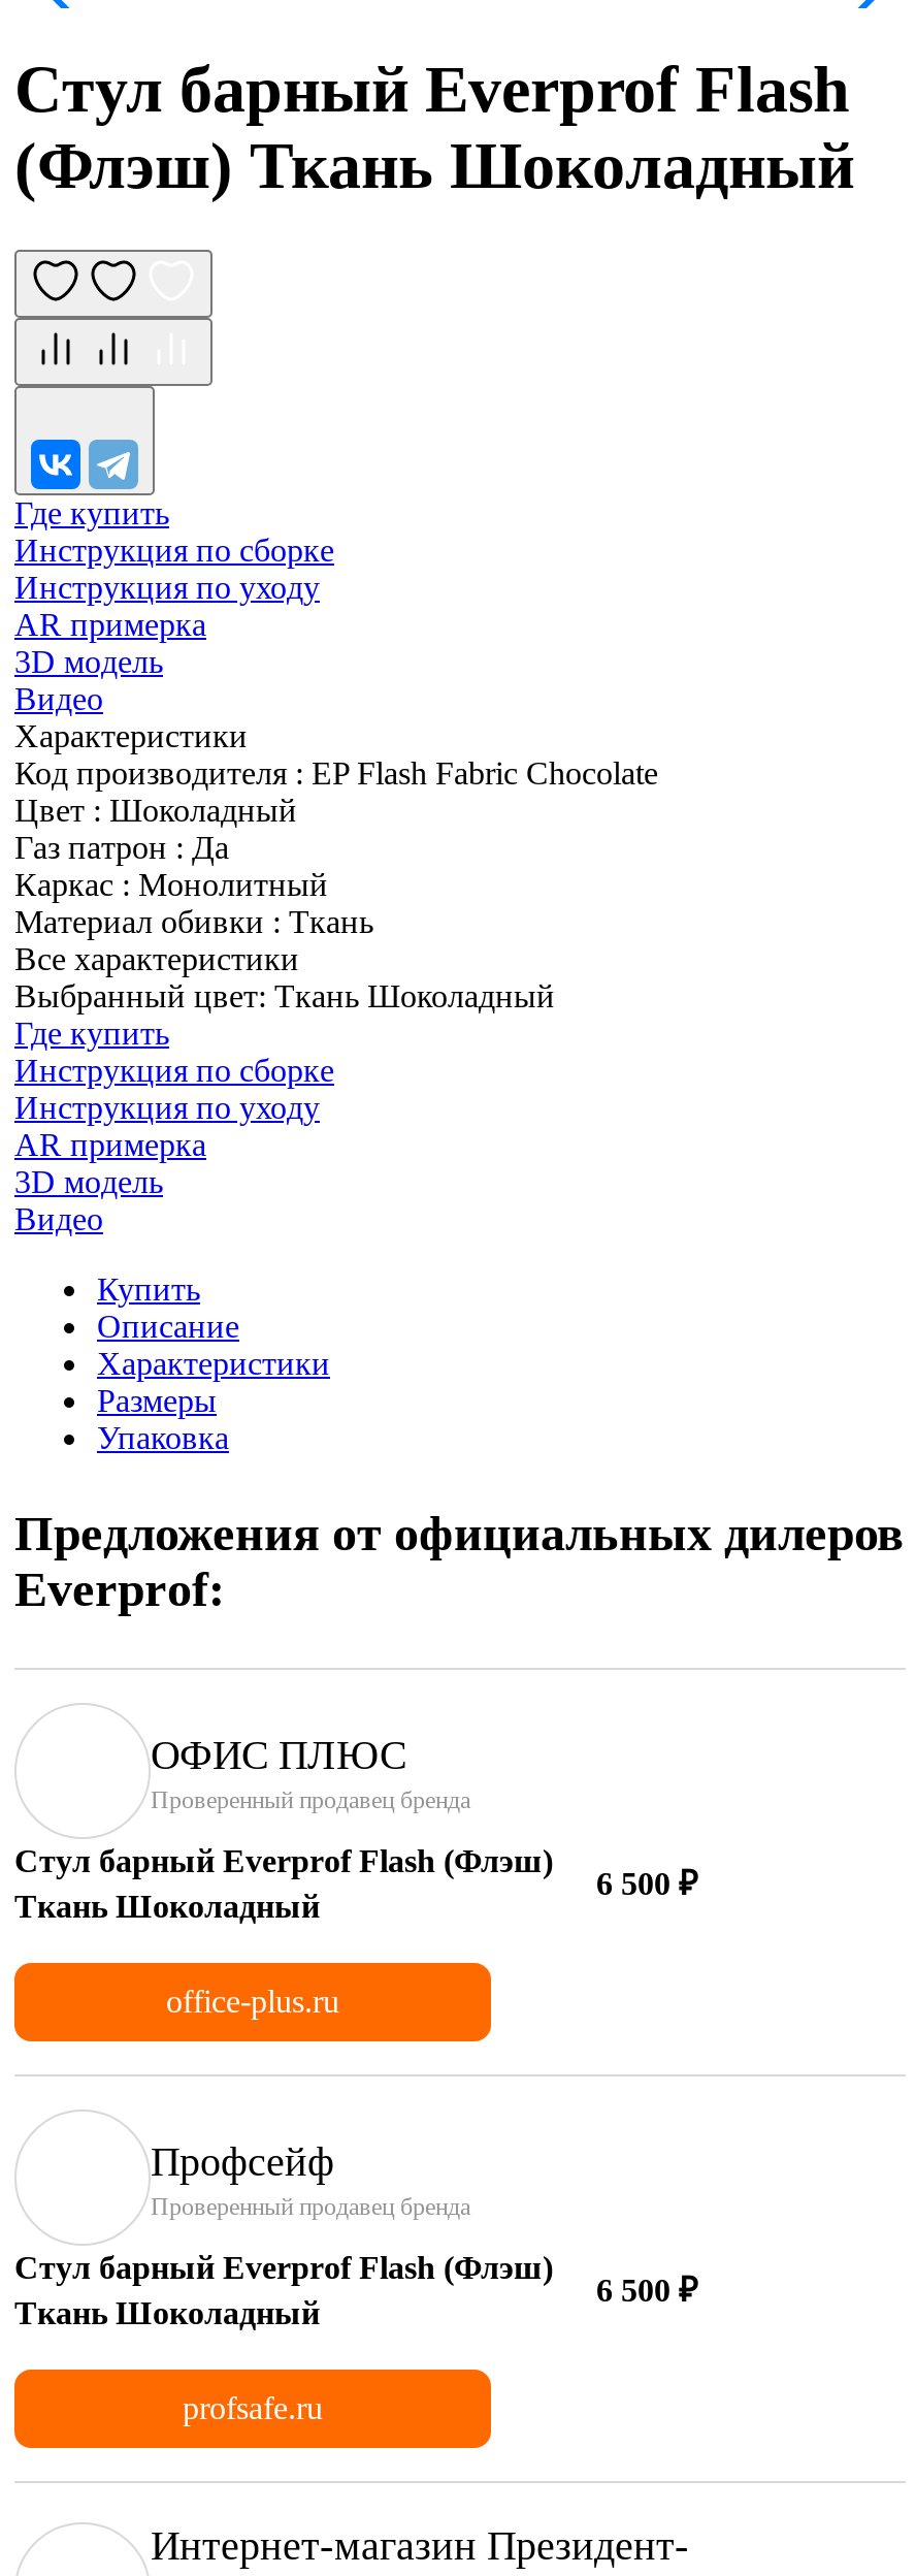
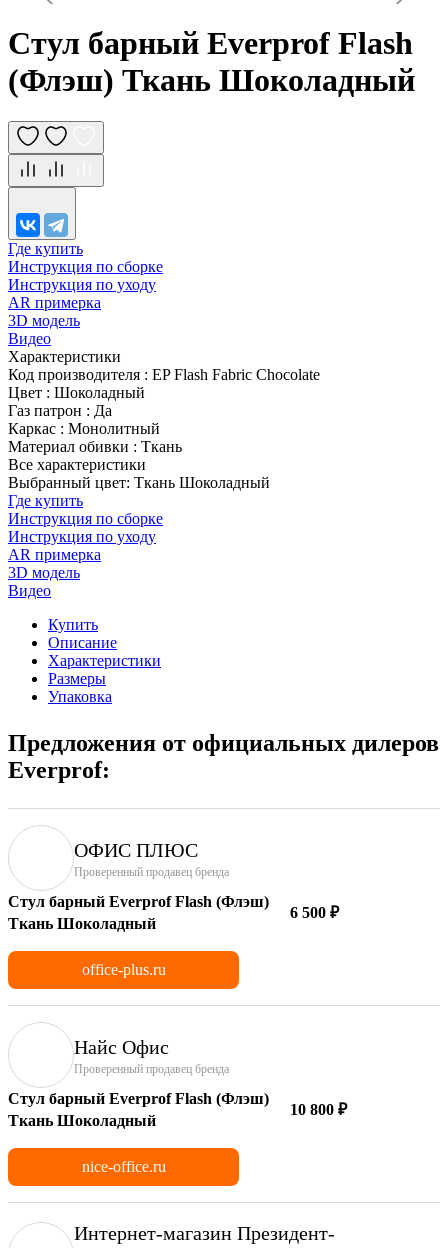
- Профсейф
+ Найс Офис

- 6 500 ₽
+ 10 800 ₽

- profsafe.ru
+ nice-office.ru
